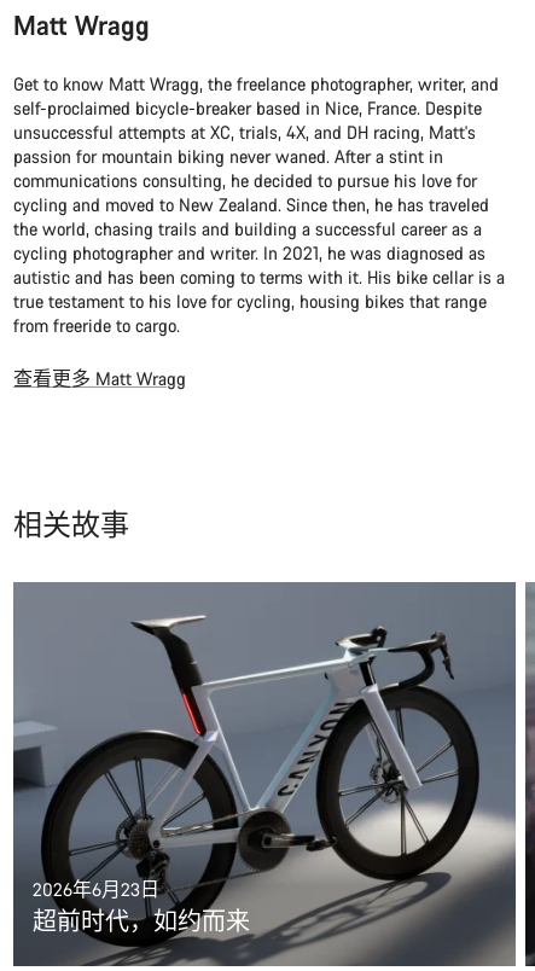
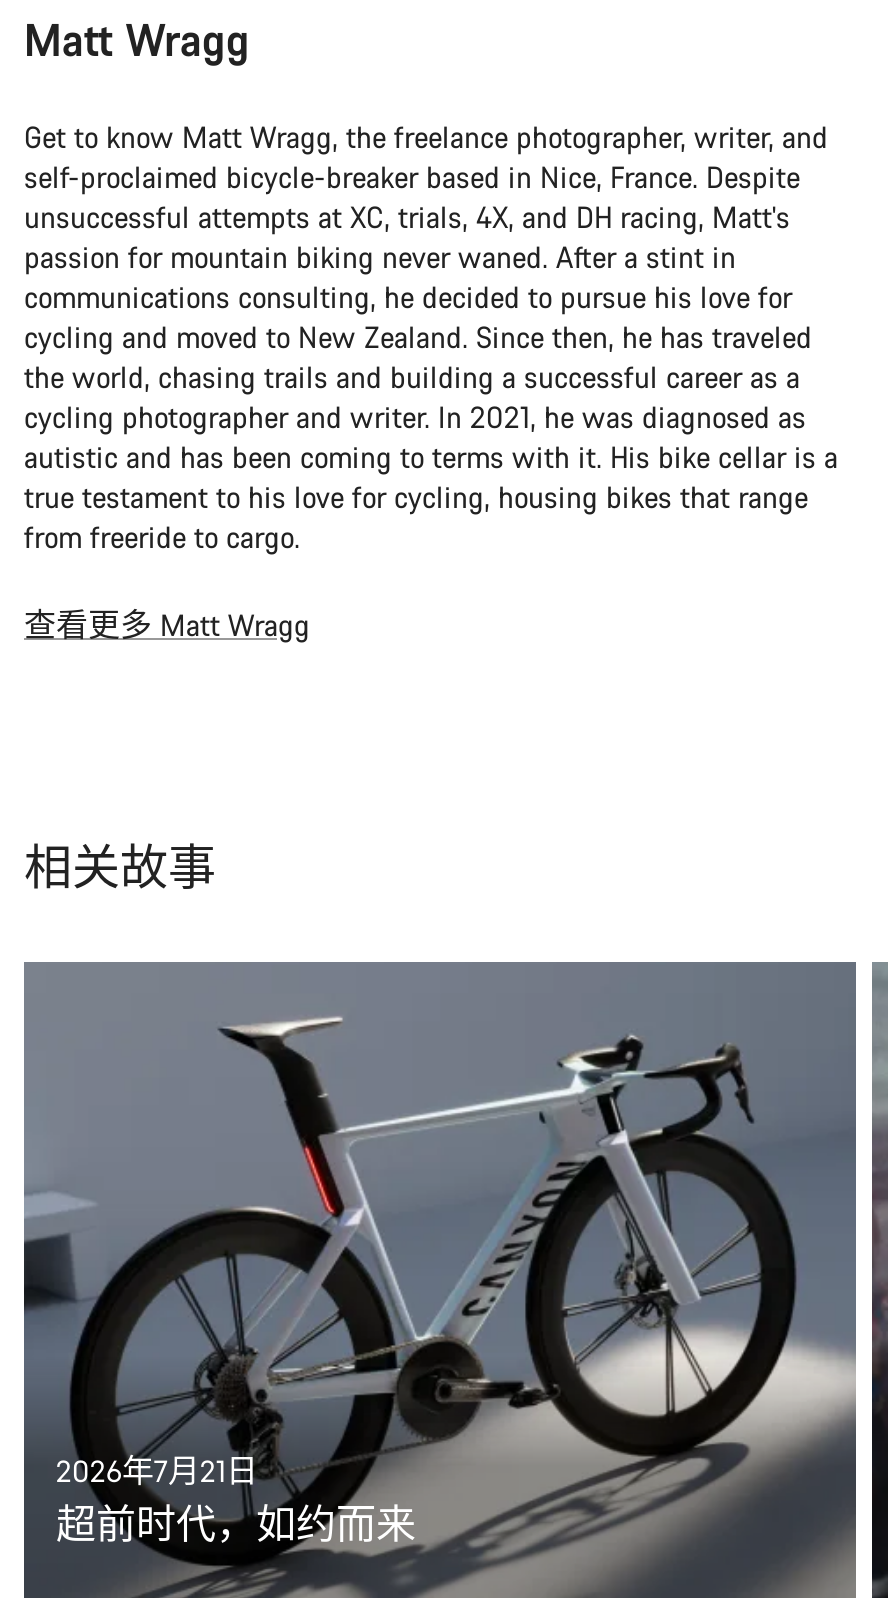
- 2026年6月23日
+ 2026年7月21日
